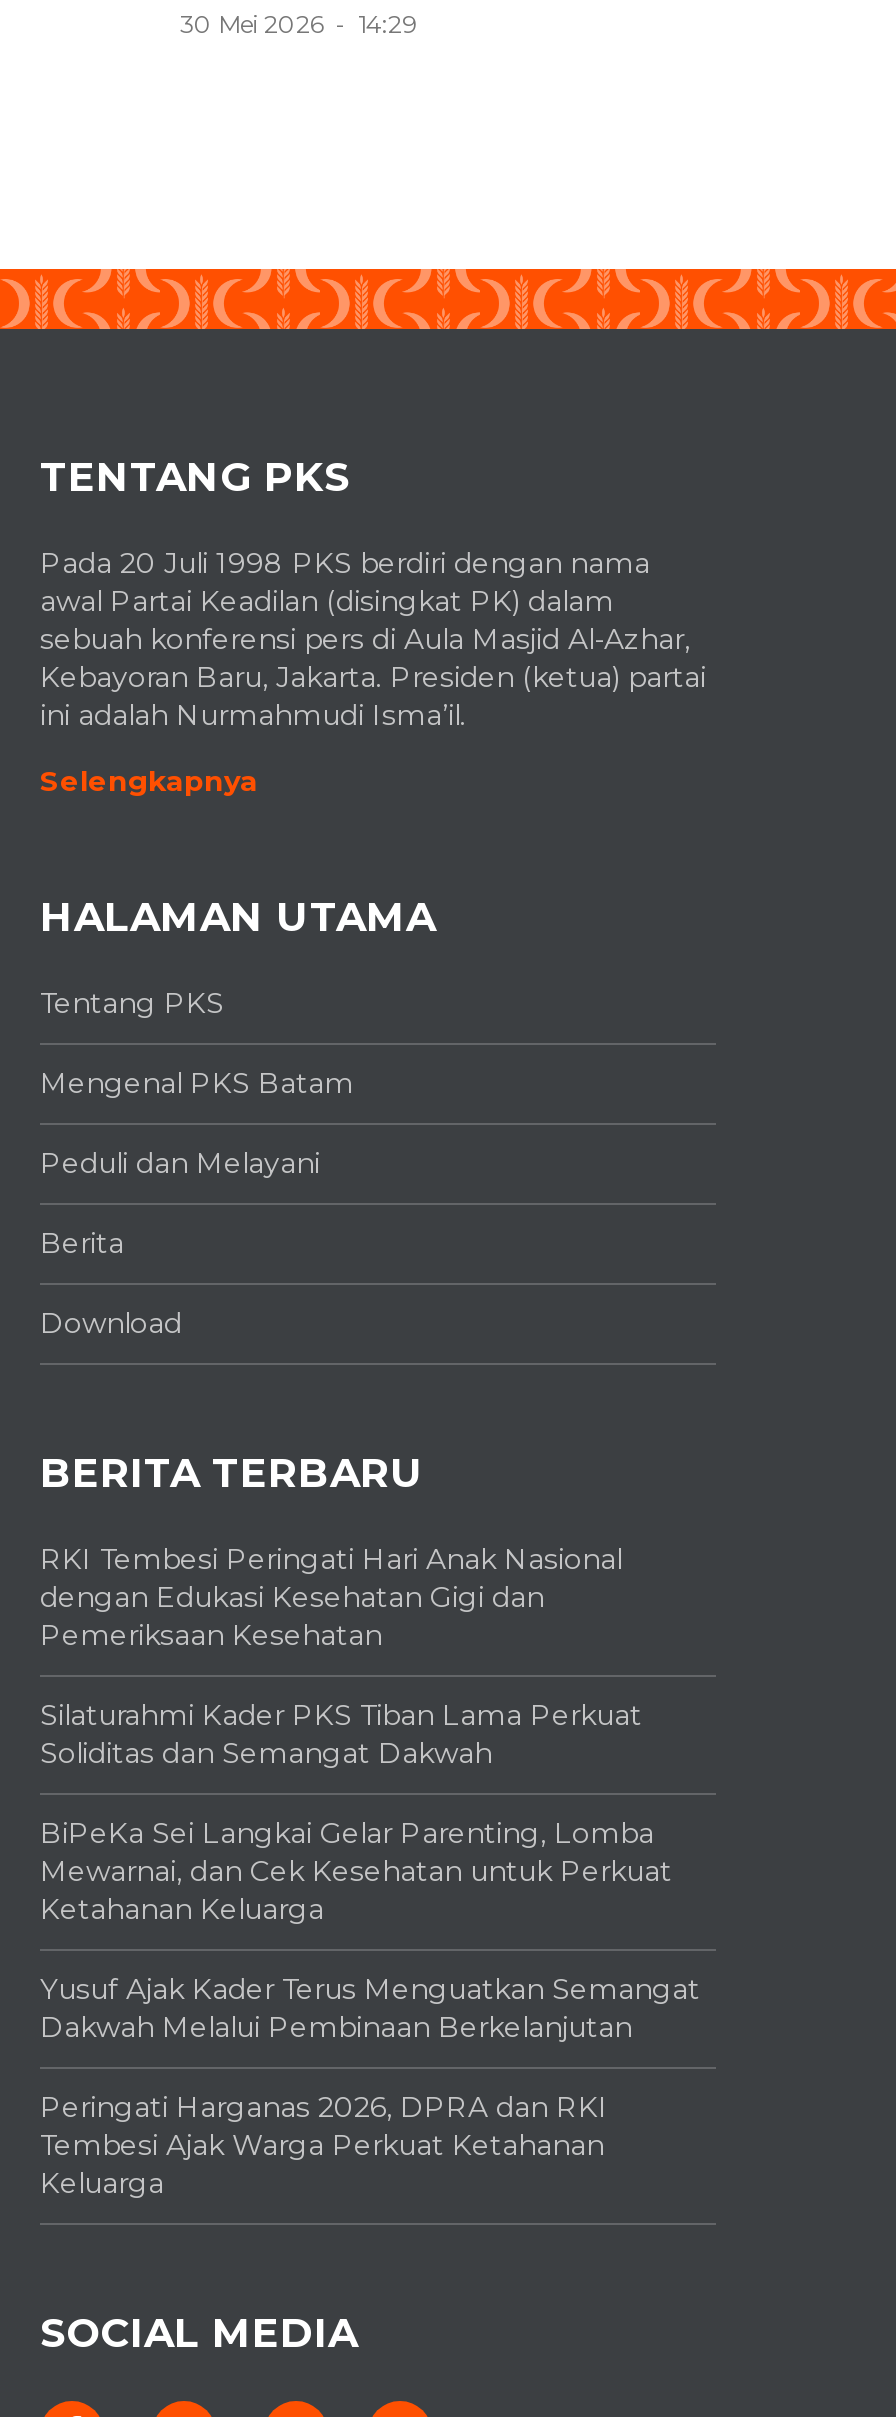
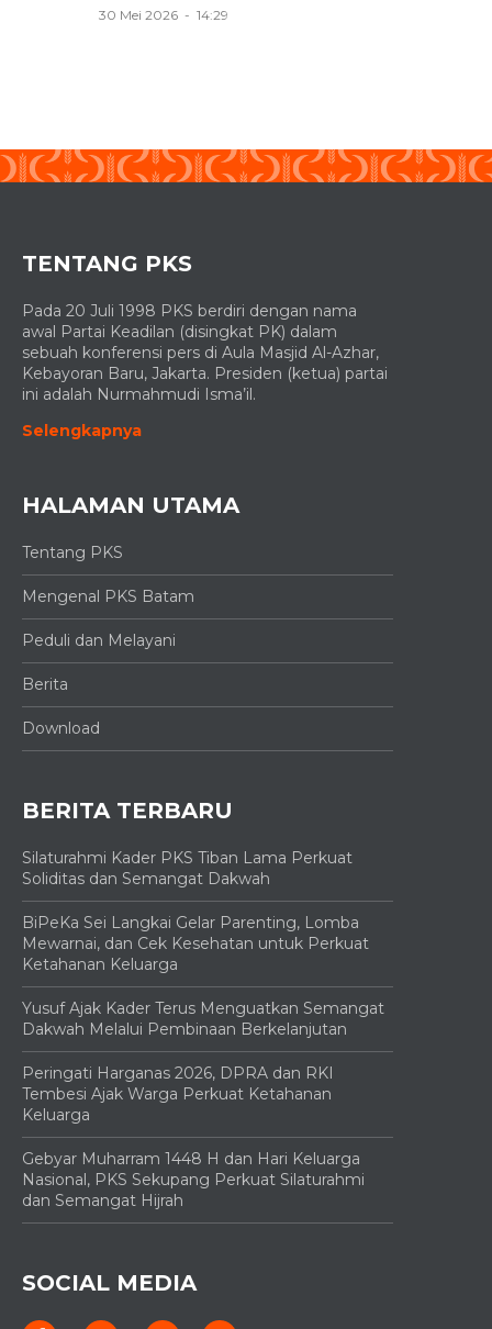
- RKI Tembesi Peringati Hari Anak Nasional
- dengan Edukasi Kesehatan Gigi dan
- Pemeriksaan Kesehatan

moved up: Silaturahmi Kader PKS Tiban Lama Perkuat | Soliditas dan Semangat Dakwah | BiPeKa Sei Langkai Gelar Parenting, Lomba | ... | Tembesi Ajak Warga Perkuat Ketahanan | Keluarga

+ Gebyar Muharram 1448 H dan Hari Keluarga
+ Nasional, PKS Sekupang Perkuat Silaturahmi
+ dan Semangat Hijrah
